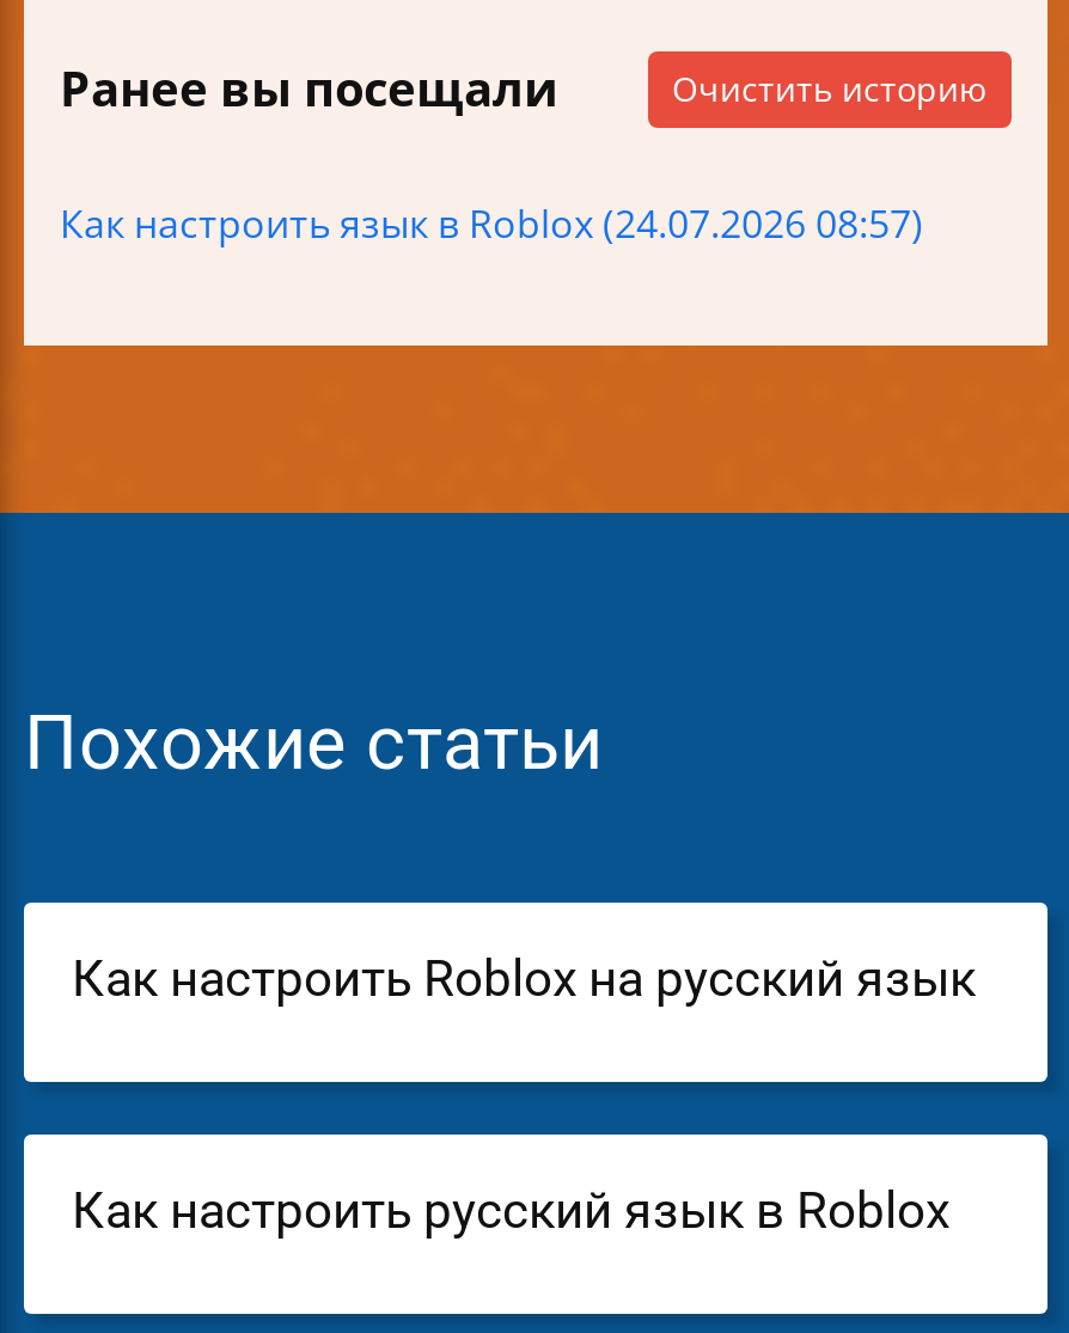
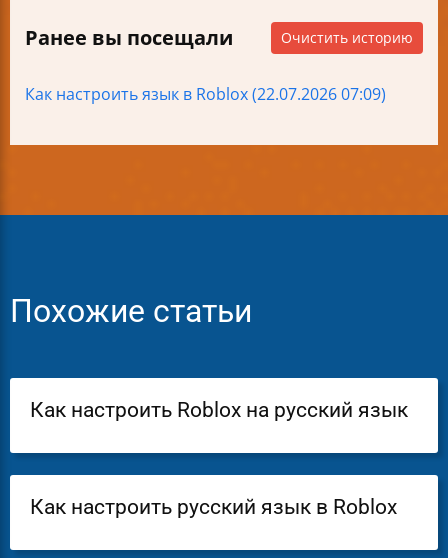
- Как настроить язык в Roblox (24.07.2026 08:57)
+ Как настроить язык в Roblox (22.07.2026 07:09)
